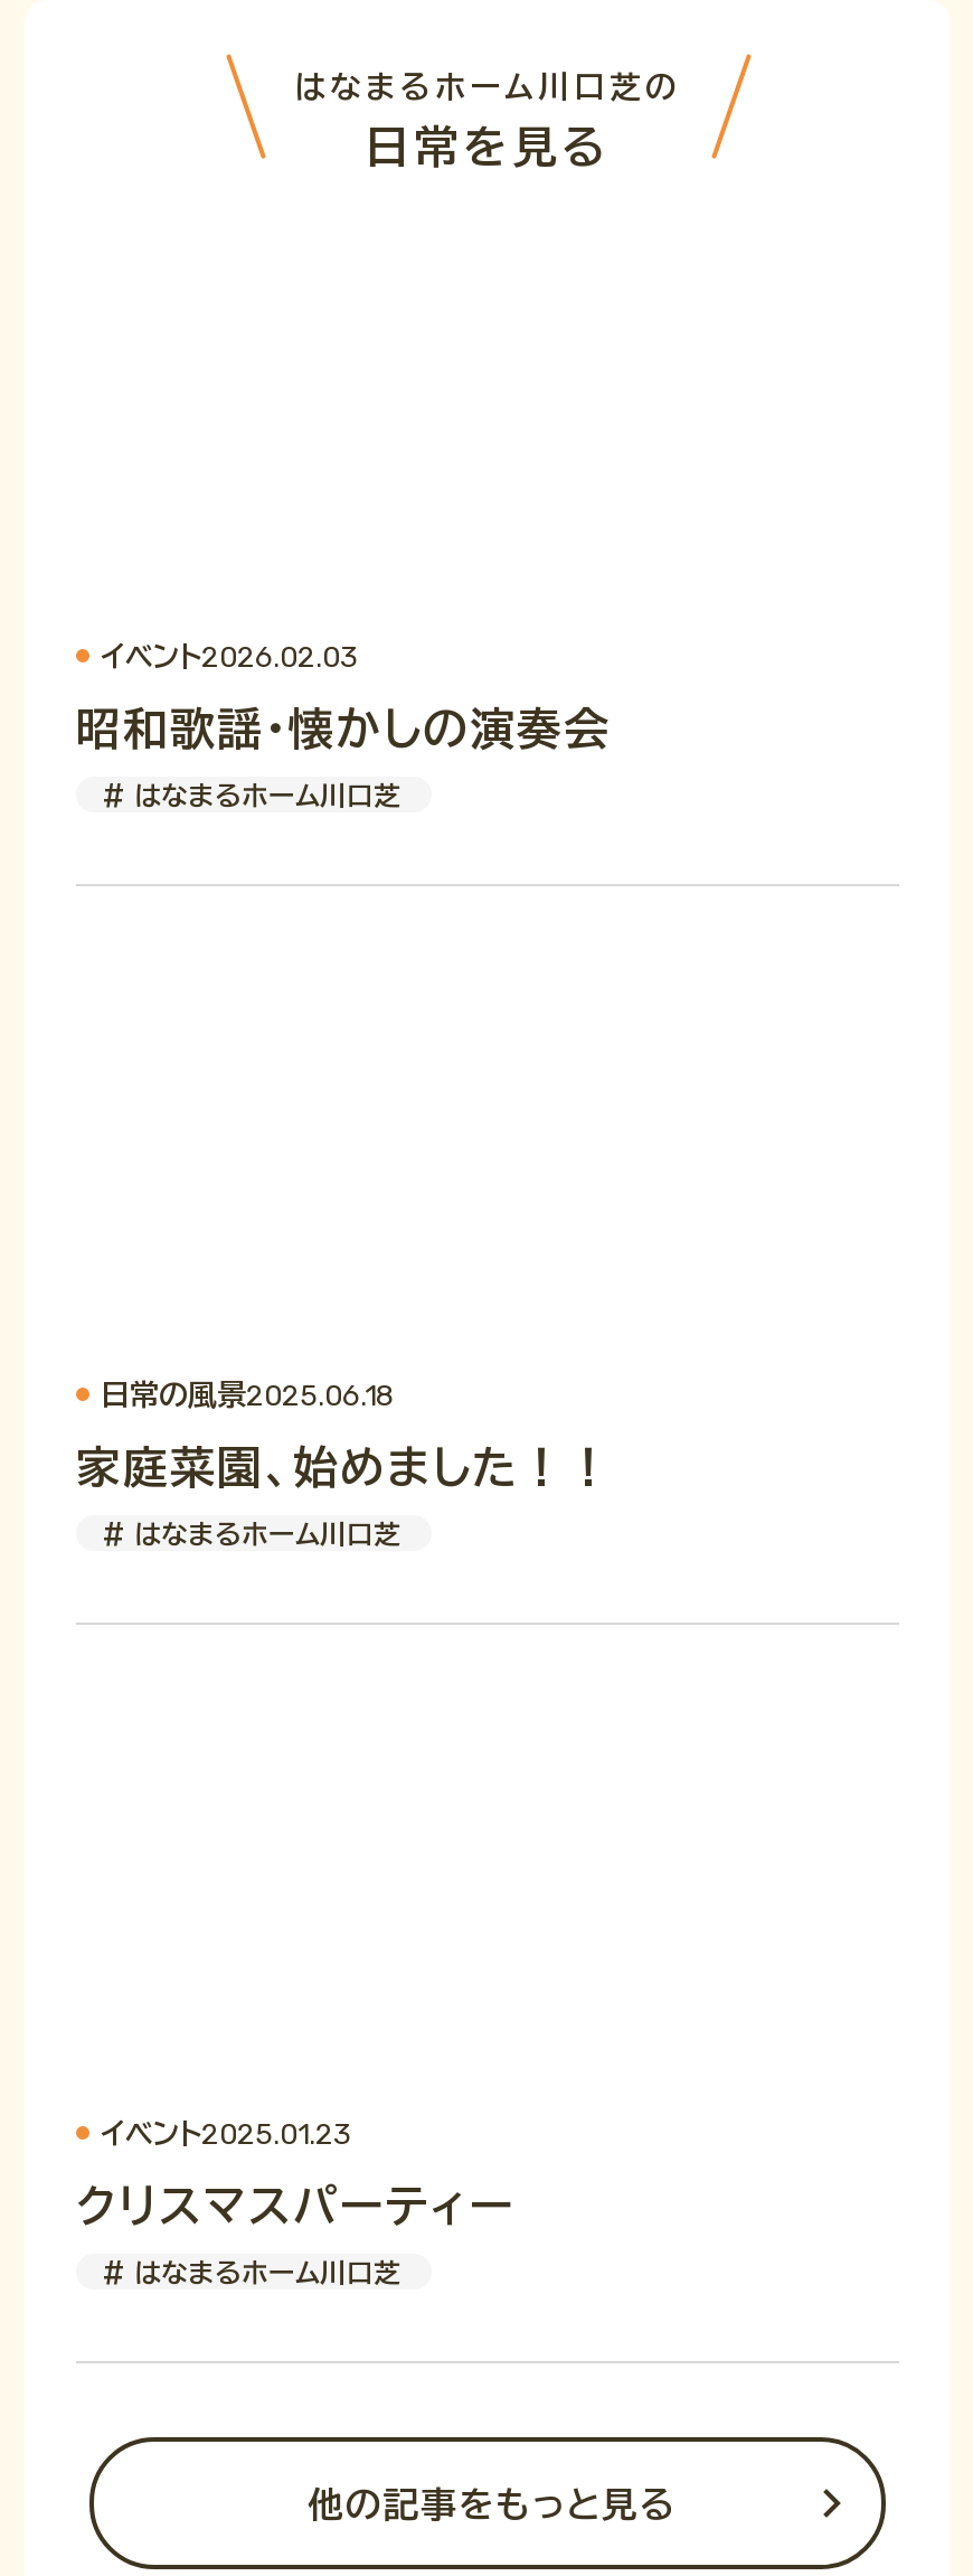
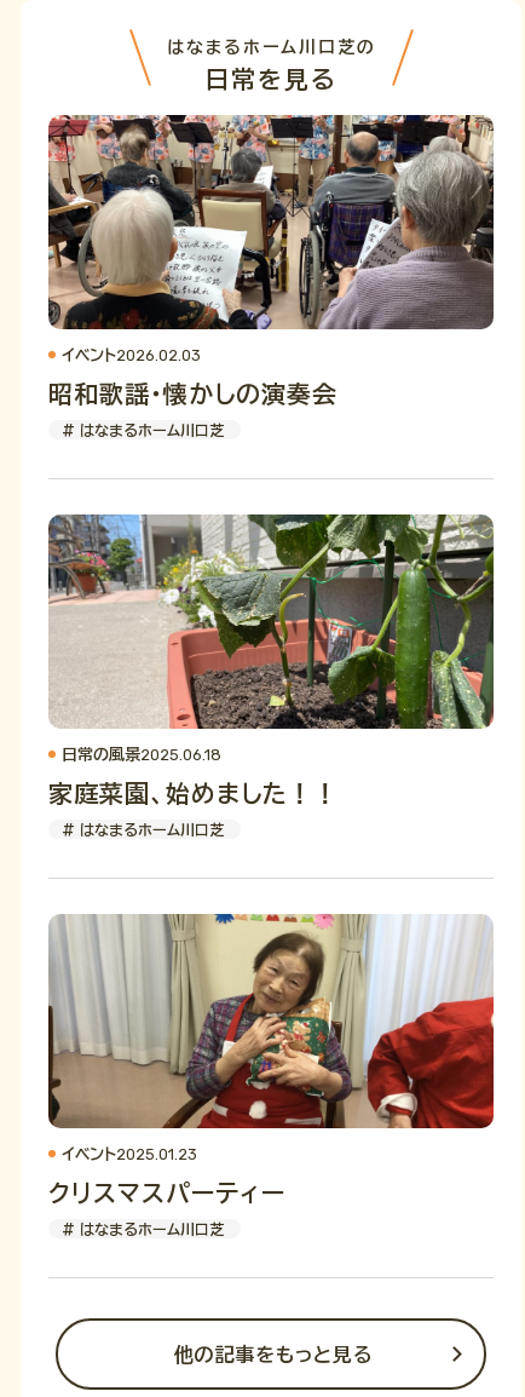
+ [image]

+ [image]

+ [image]
